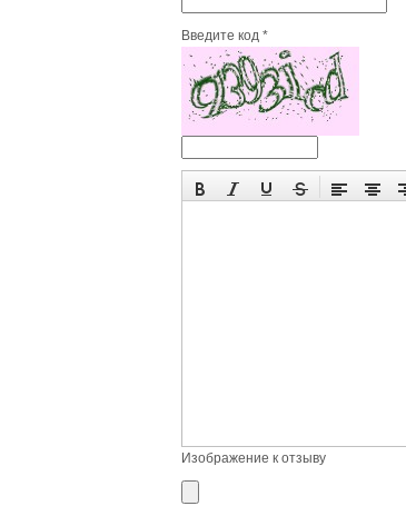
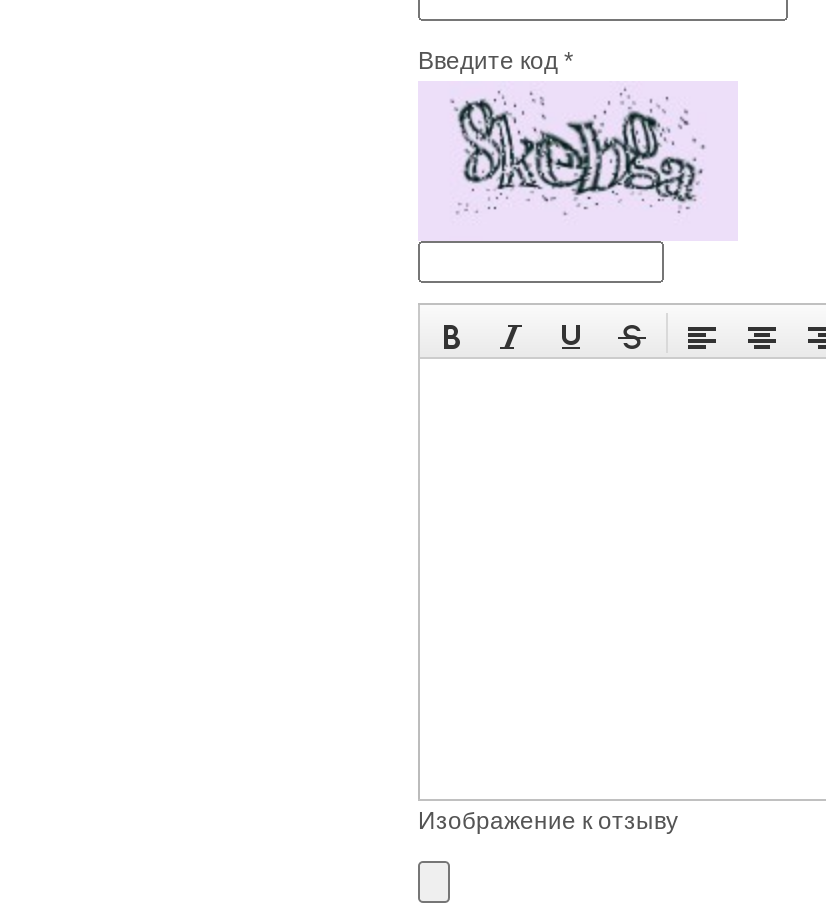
- [image]
+ [image]
